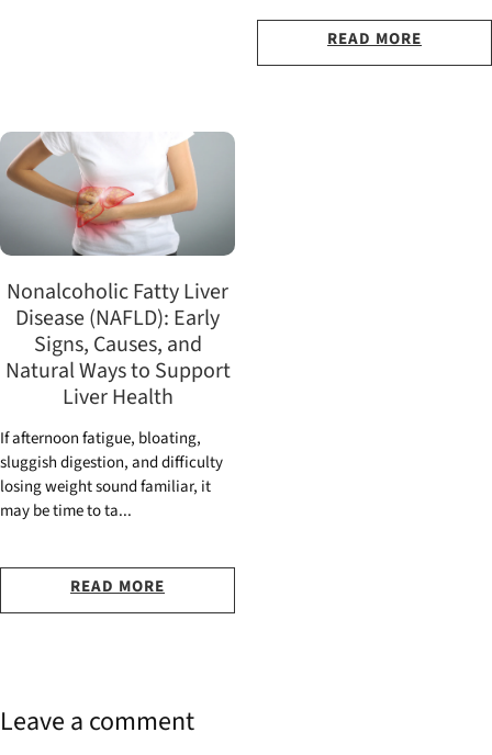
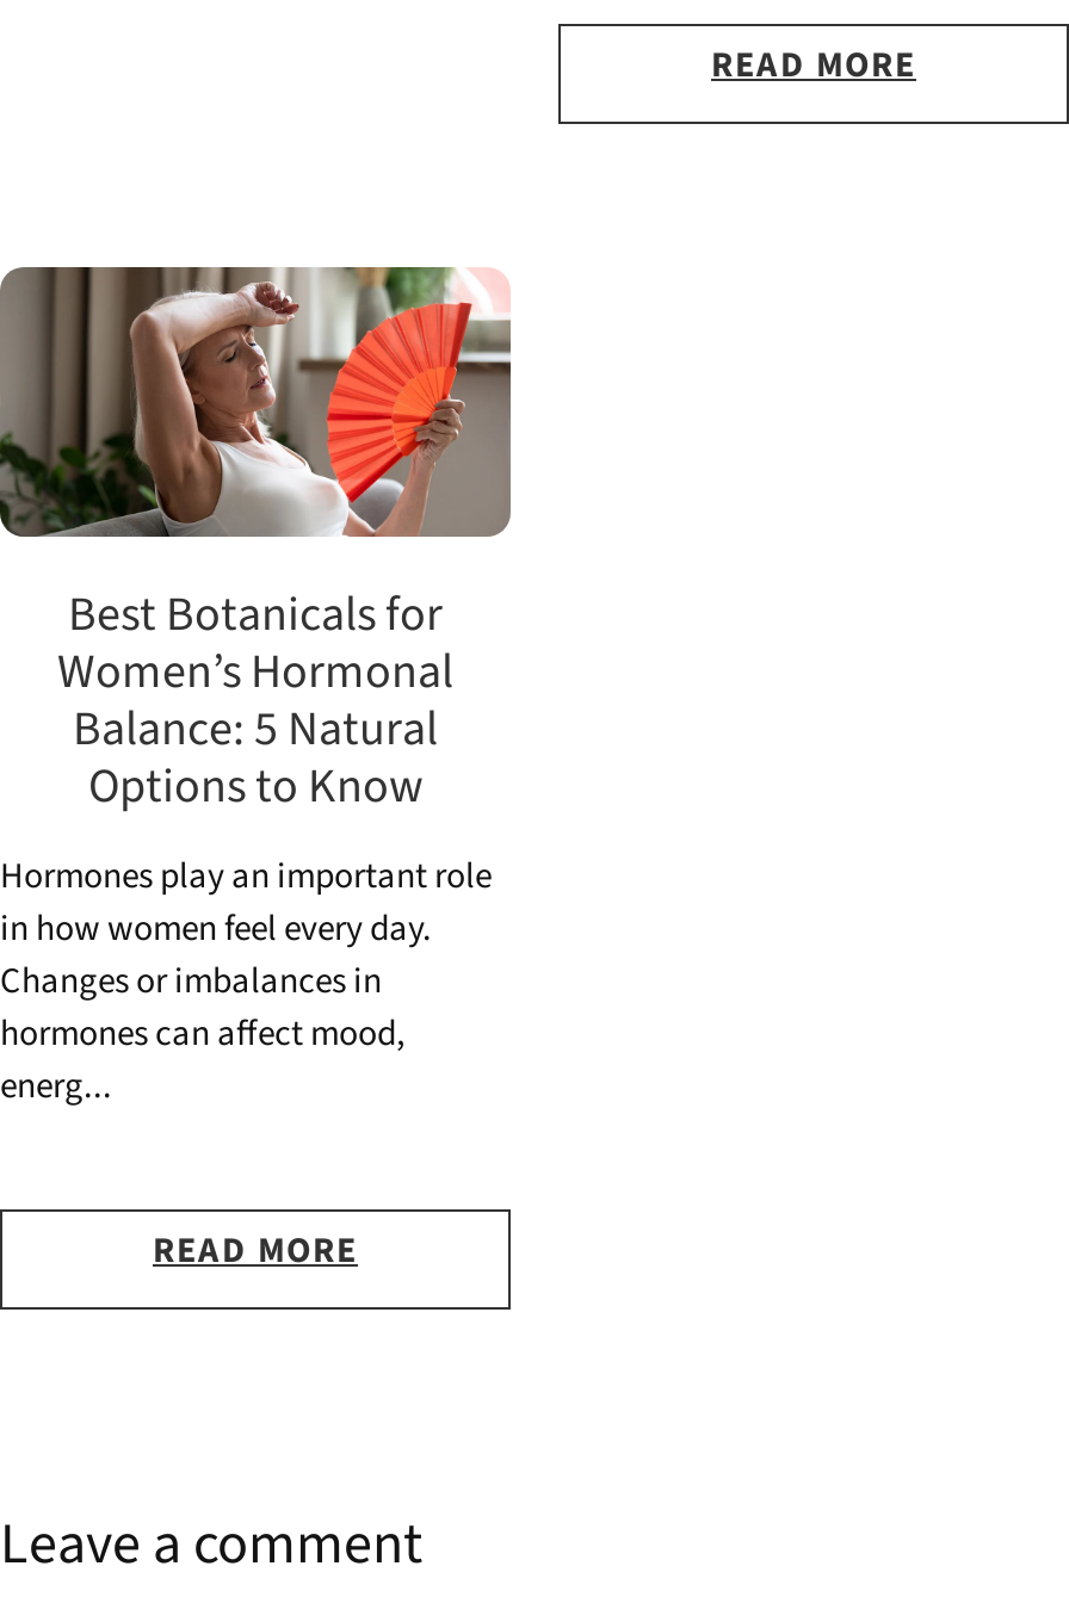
- [image]
- Nonalcoholic Fatty Liver
- Disease (NAFLD): Early
- Signs, Causes, and
- Natural Ways to Support
- Liver Health
+ [image]
+ Best Botanicals for
+ Women’s Hormonal
+ Balance: 5 Natural
+ Options to Know

- If afternoon fatigue, bloating,
- sluggish digestion, and difficulty
- losing weight sound familiar, it
- may be time to ta...
+ Hormones play an important role
+ in how women feel every day.
+ Changes or imbalances in
+ hormones can affect mood,
+ energ...
